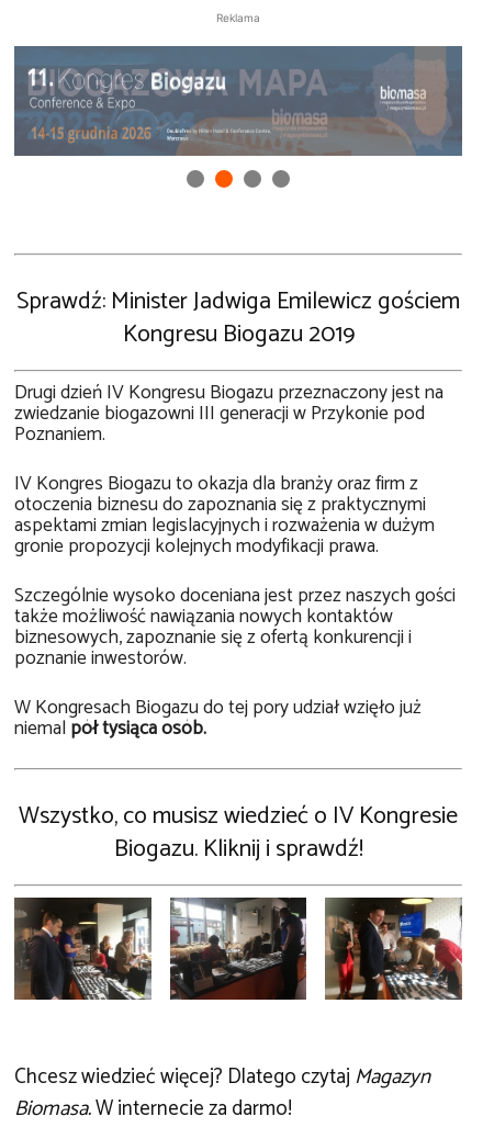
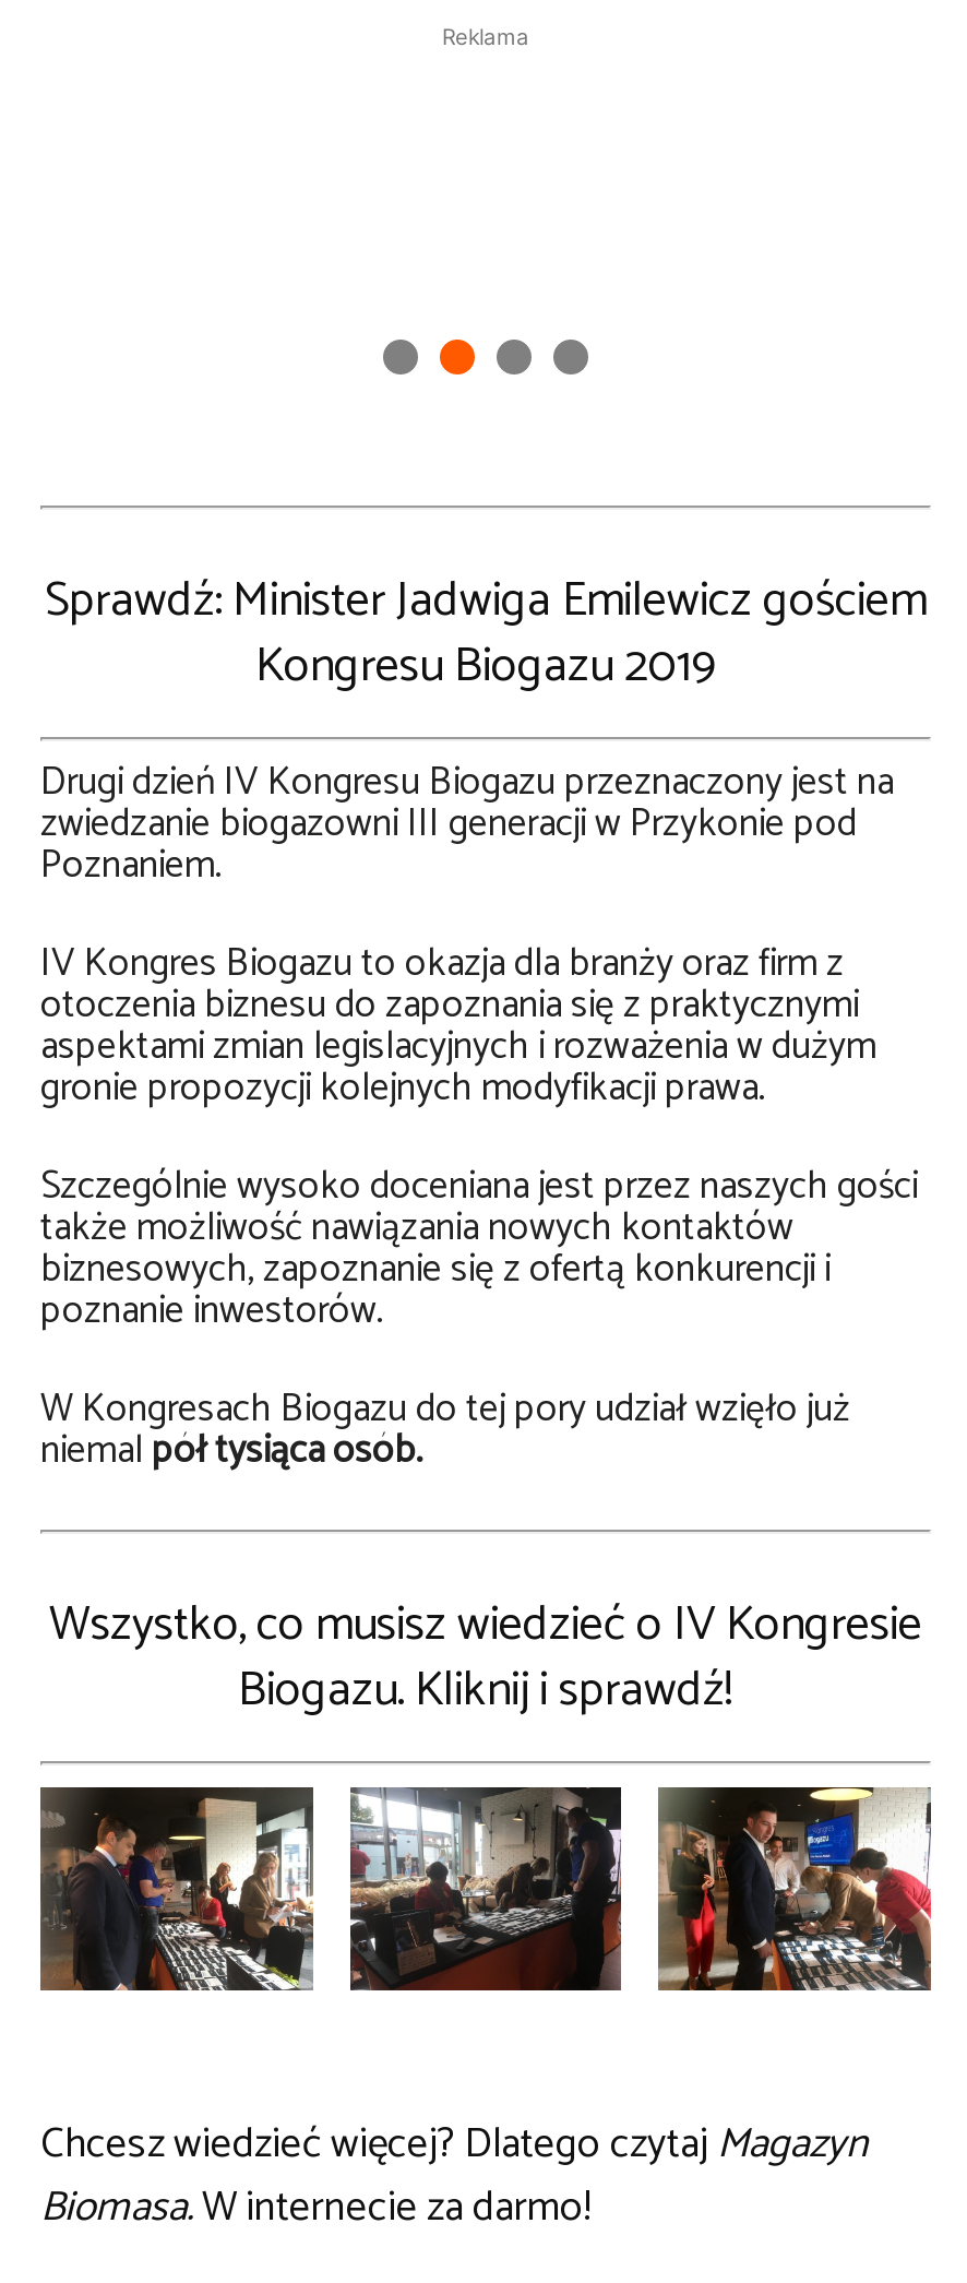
- [image]
